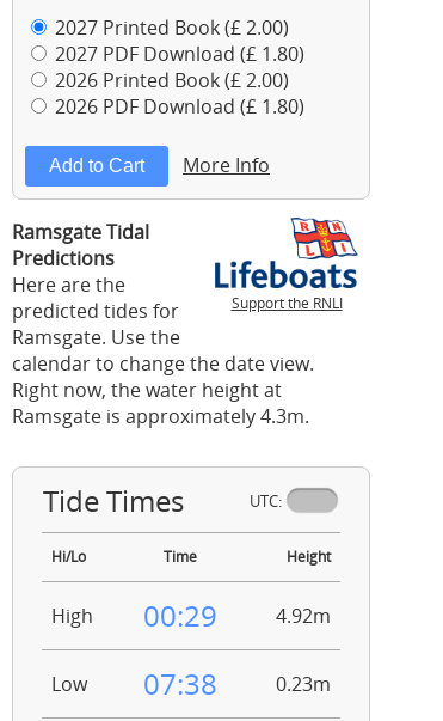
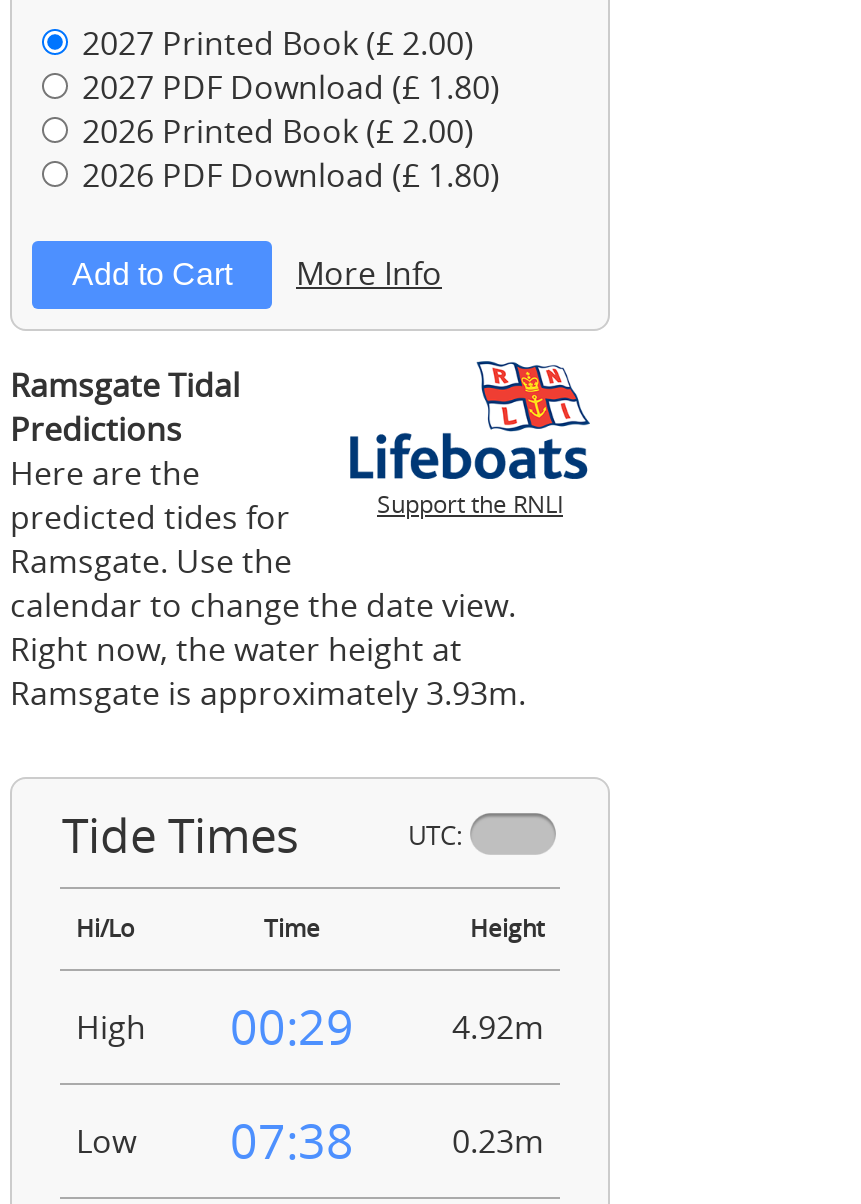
- Ramsgate is approximately 4.3m.
+ Ramsgate is approximately 3.93m.
